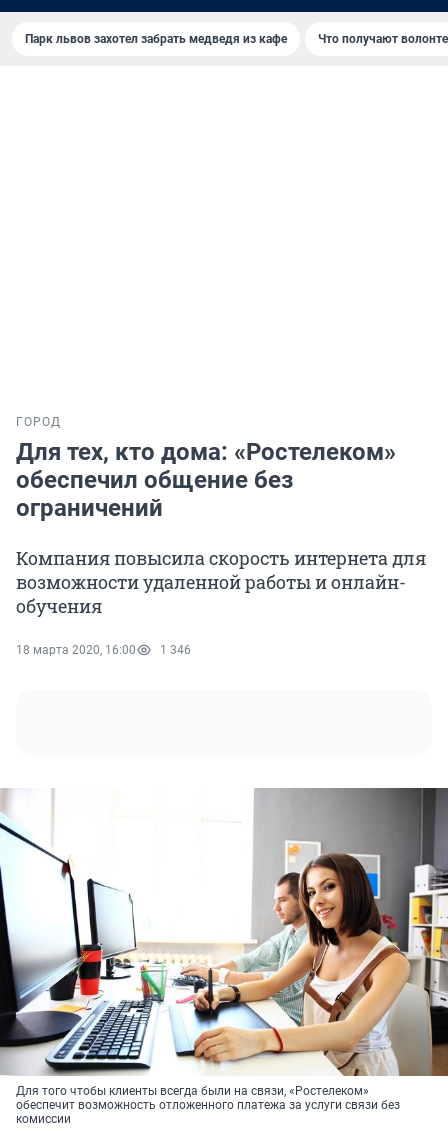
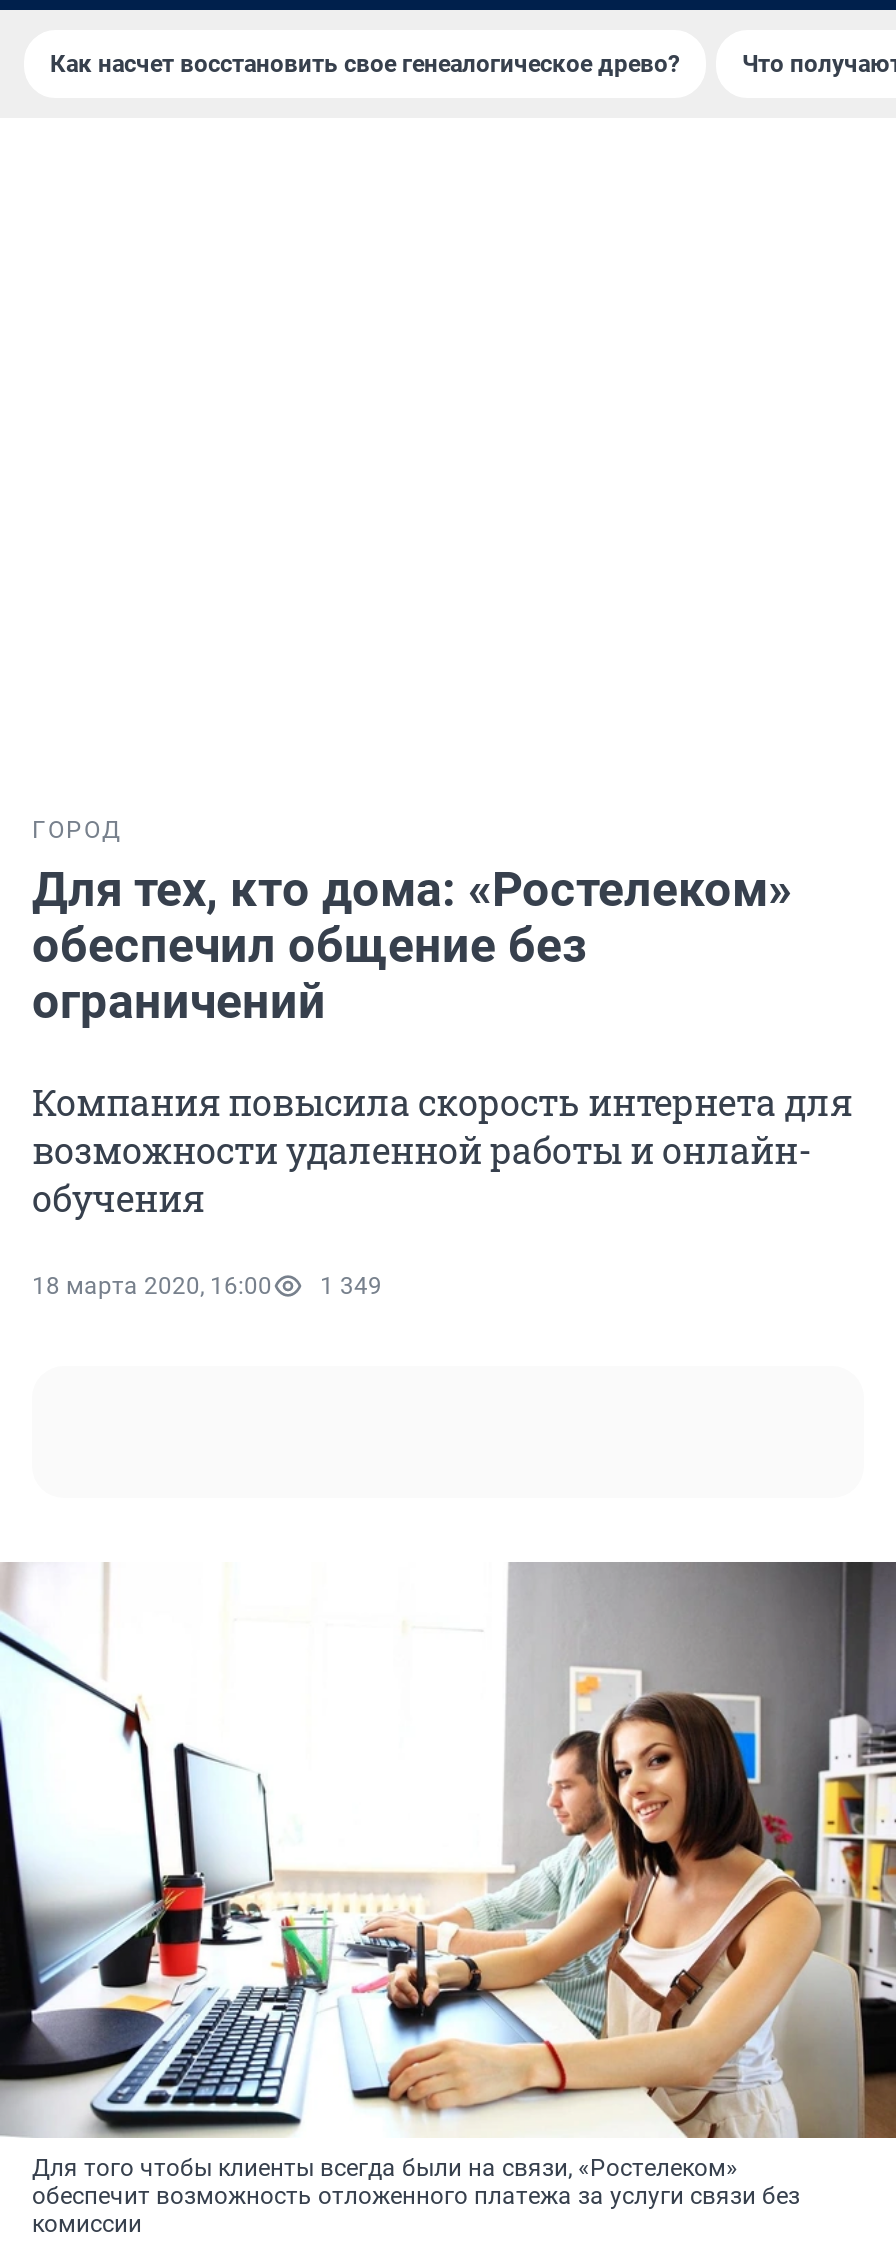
- Парк львов захотел забрать медведя из кафе
+ Как насчет восстановить свое генеалогическое древо?

- 18 марта 2020, 16:00 1 346
+ 18 марта 2020, 16:00 1 349
